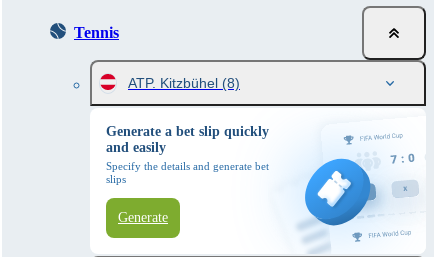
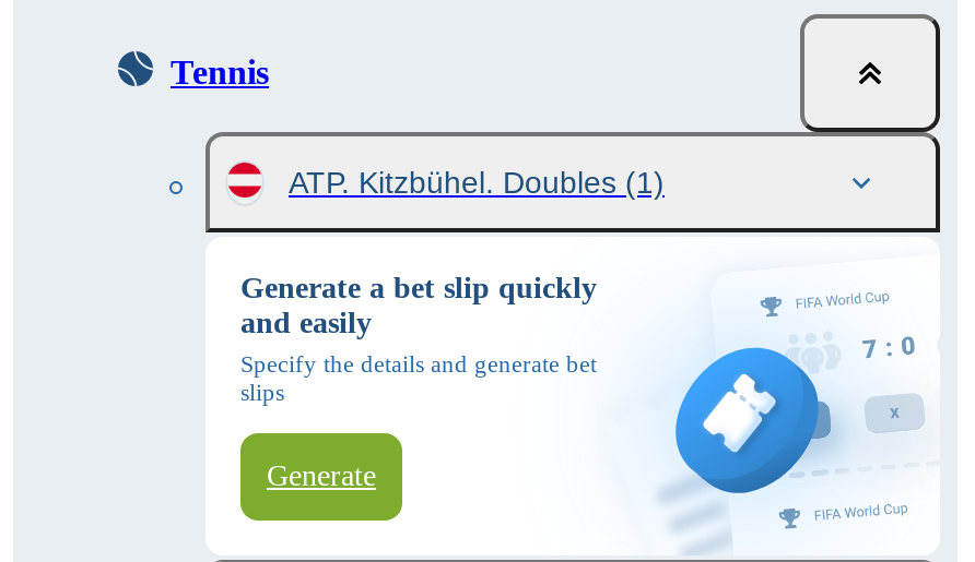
- ATP. Kitzbühel (8)
+ ATP. Kitzbühel. Doubles (1)
